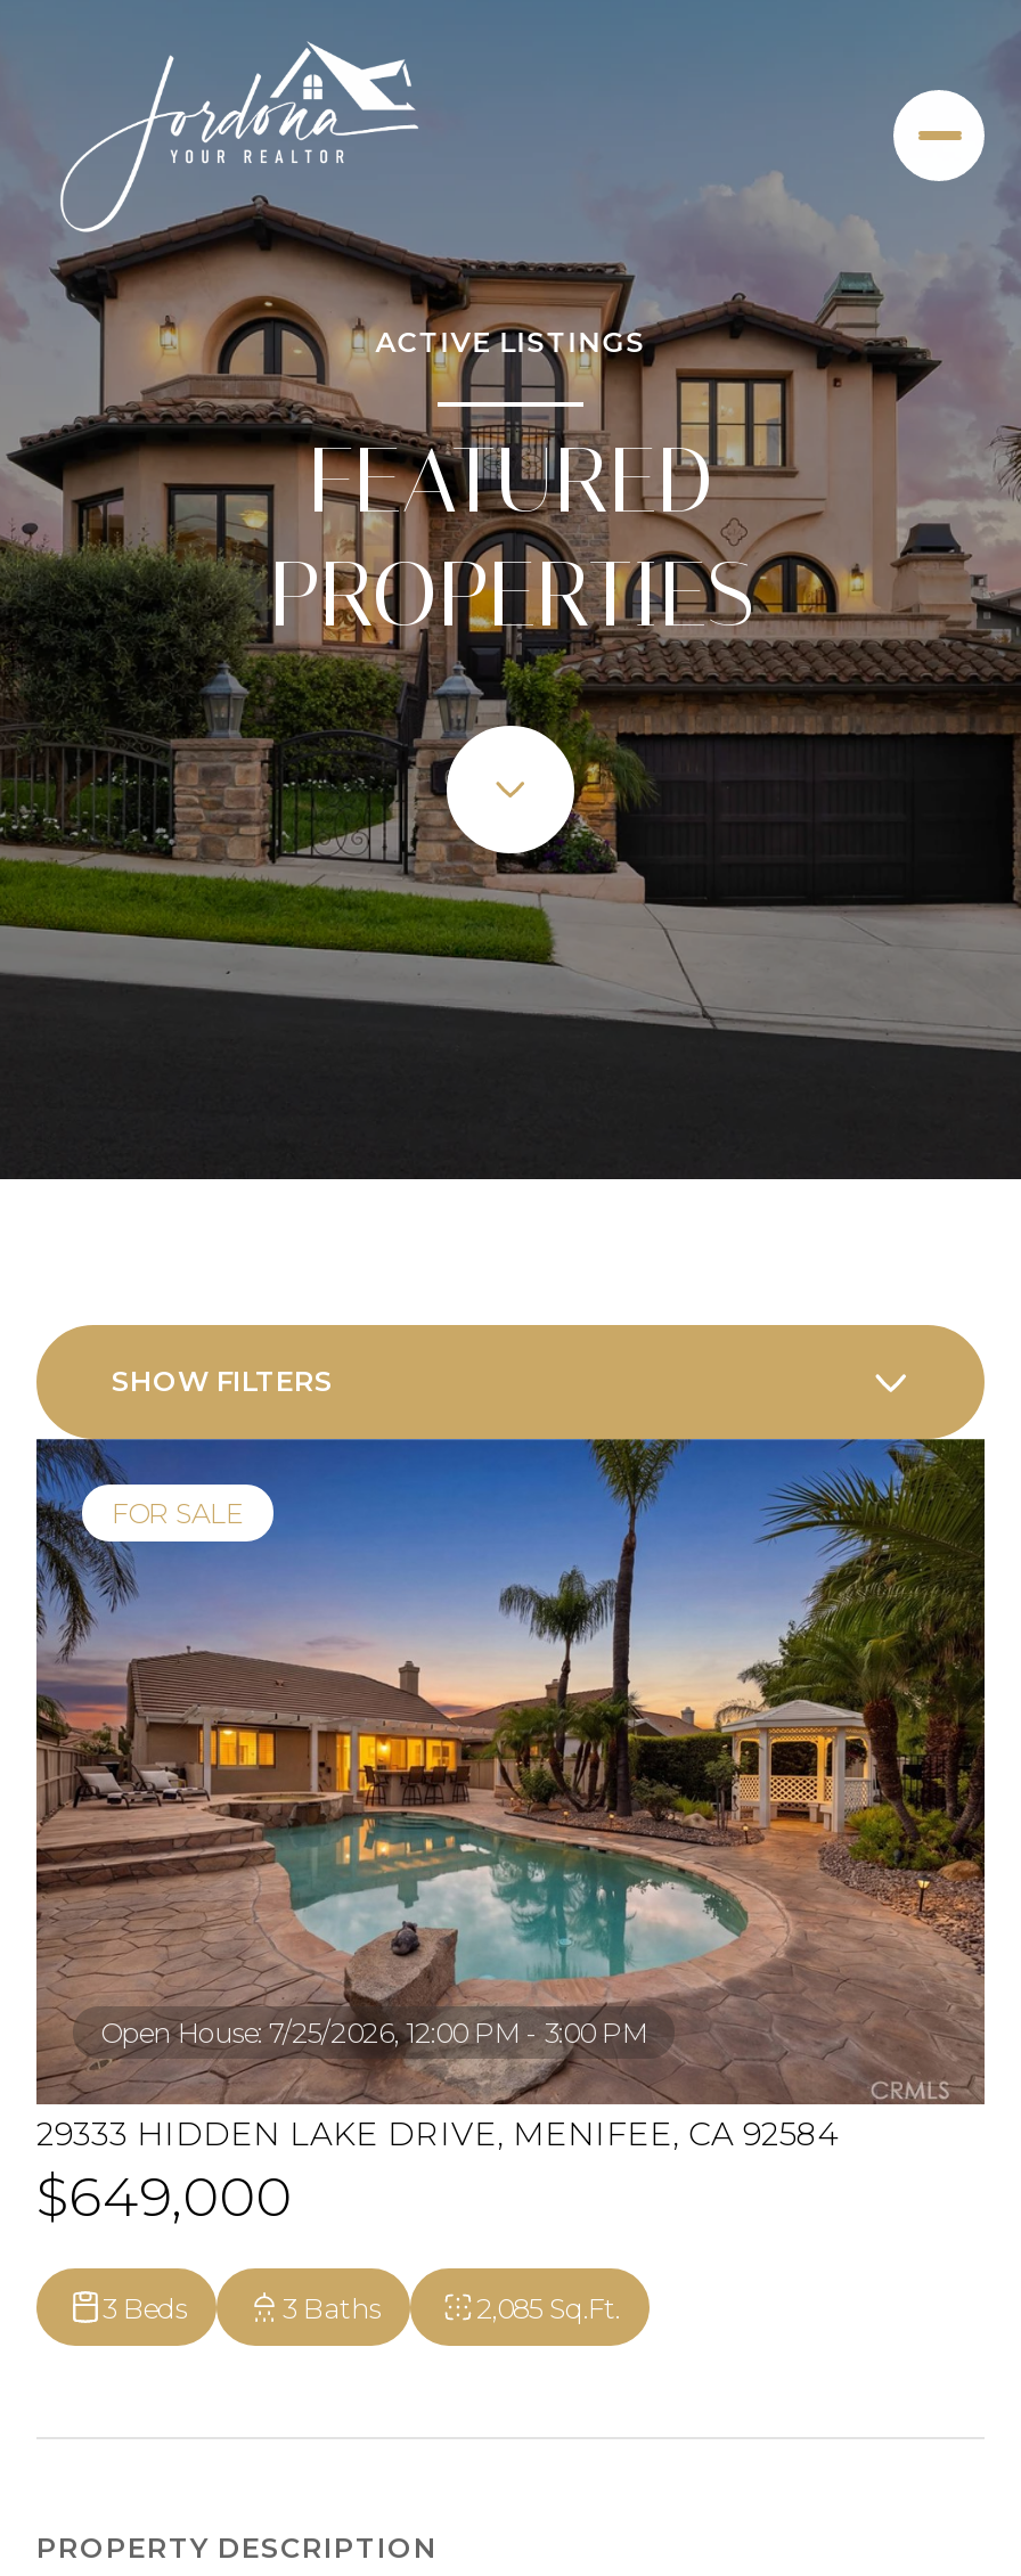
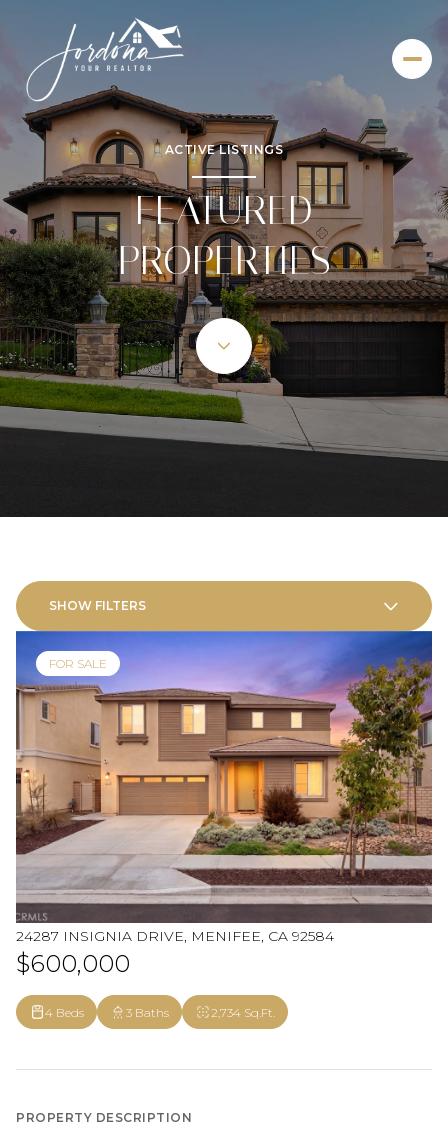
- [image]
- Open House: 7/25/2026, 12:00 PM - 3:00 PM
- 29333 HIDDEN LAKE DRIVE, MENIFEE, CA 92584
- $649,000
- 3 Beds
+ [image]
+ 24287 INSIGNIA DRIVE, MENIFEE, CA 92584
+ $600,000
+ 4 Beds

- 2,085 Sq.Ft.
+ 2,734 Sq.Ft.
